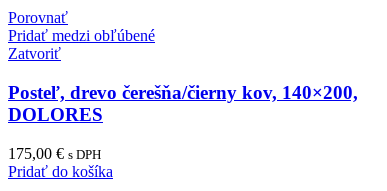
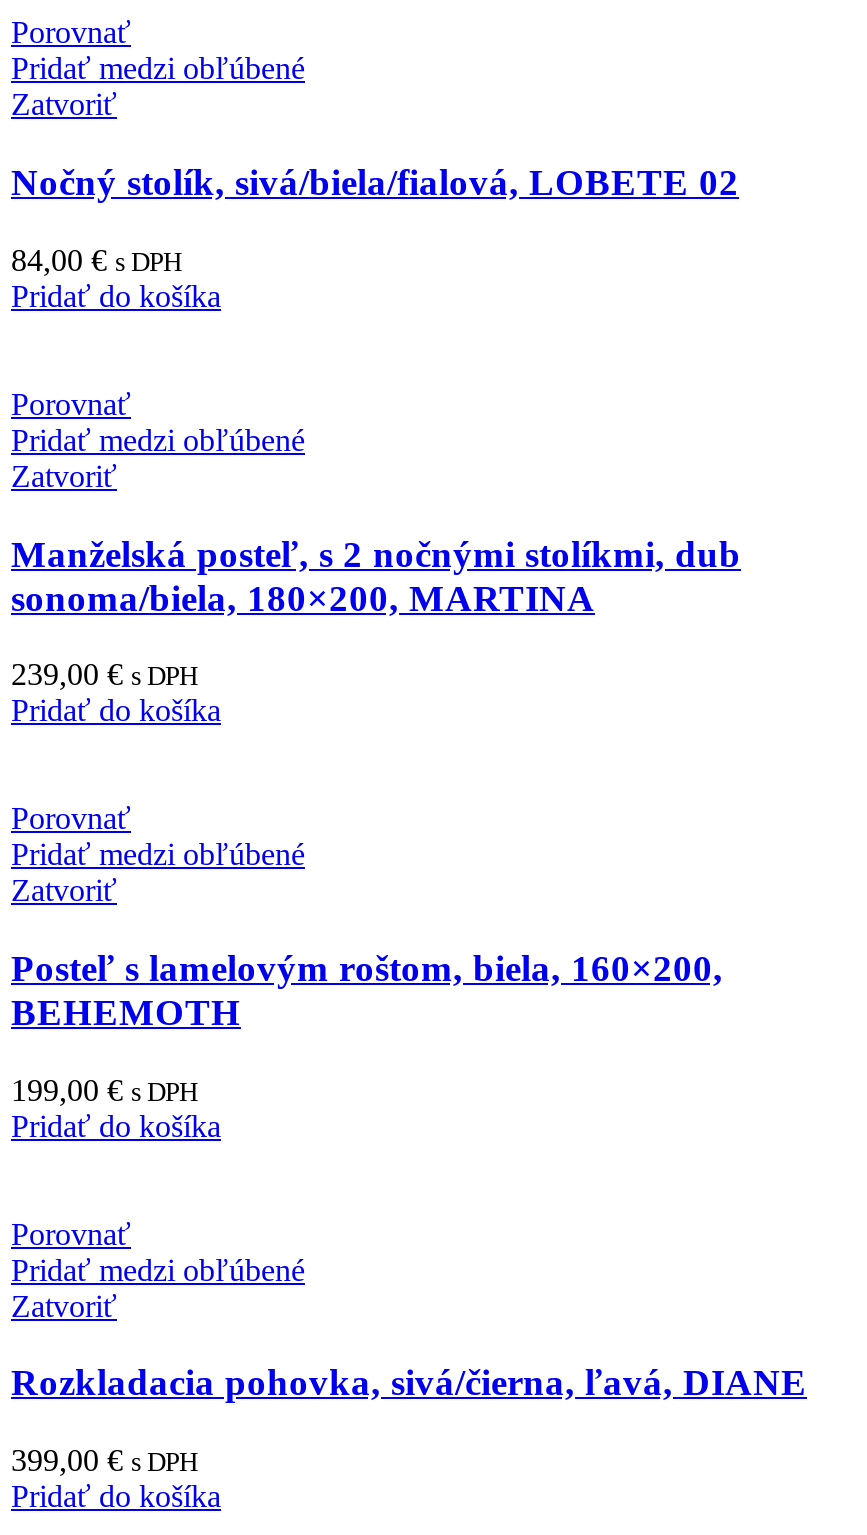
- Posteľ, drevo čerešňa/čierny kov, 140×200,
- DOLORES
- 175,00 € s DPH
+ Nočný stolík, sivá/biela/fialová, LOBETE 02
+ 84,00 € s DPH
+ Pridať do košíka
+ Porovnať
+ Pridať medzi obľúbené
+ Zatvoriť
+ Manželská posteľ, s 2 nočnými stolíkmi, dub
+ sonoma/biela, 180×200, MARTINA
+ 239,00 € s DPH
+ Pridať do košíka
+ Porovnať
+ Pridať medzi obľúbené
+ Zatvoriť
+ Posteľ s lamelovým roštom, biela, 160×200,
+ BEHEMOTH
+ 199,00 € s DPH
+ Pridať do košíka
+ Porovnať
+ Pridať medzi obľúbené
+ Zatvoriť
+ Rozkladacia pohovka, sivá/čierna, ľavá, DIANE
+ 399,00 € s DPH
